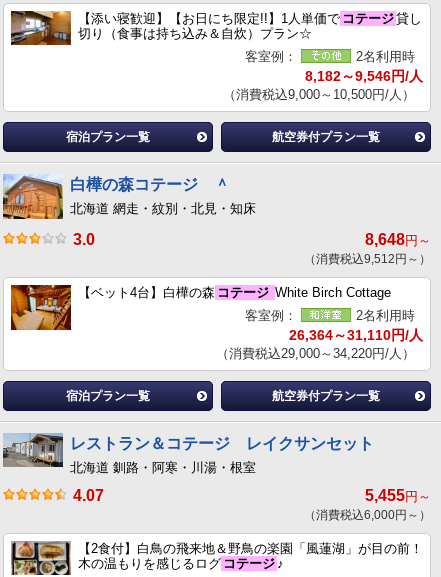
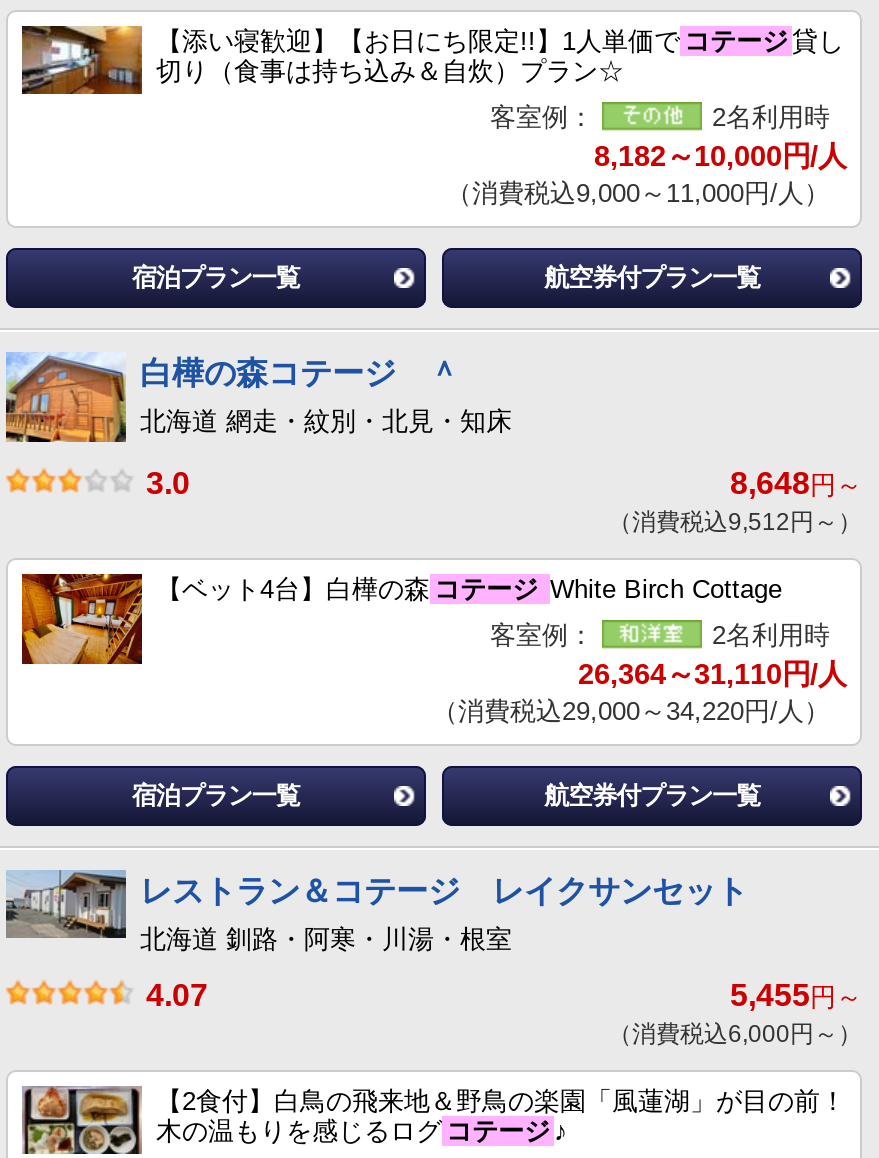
- 8,182～9,546円/人
+ 8,182～10,000円/人

- （消費税込9,000～10,500円/人）
+ （消費税込9,000～11,000円/人）
